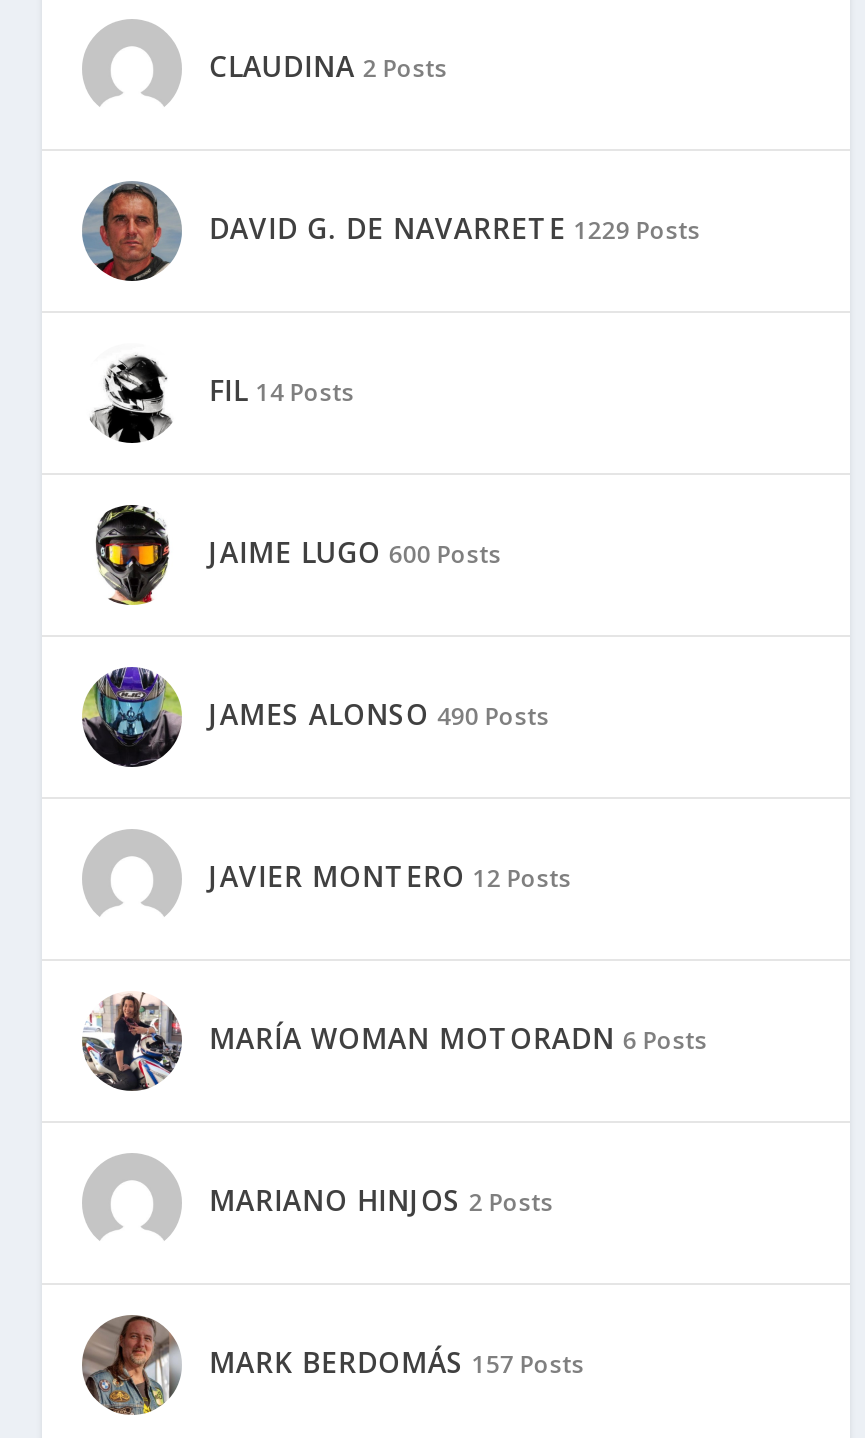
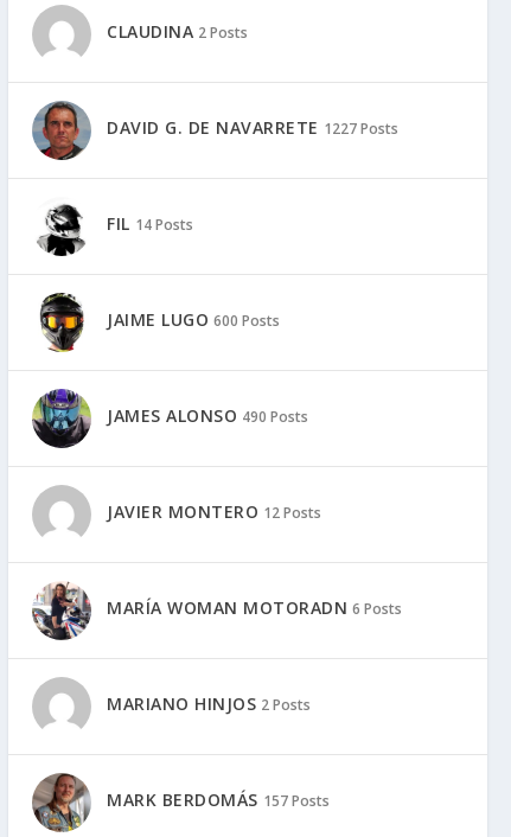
- DAVID G. DE NAVARRETE 1229 Posts
+ DAVID G. DE NAVARRETE 1227 Posts
